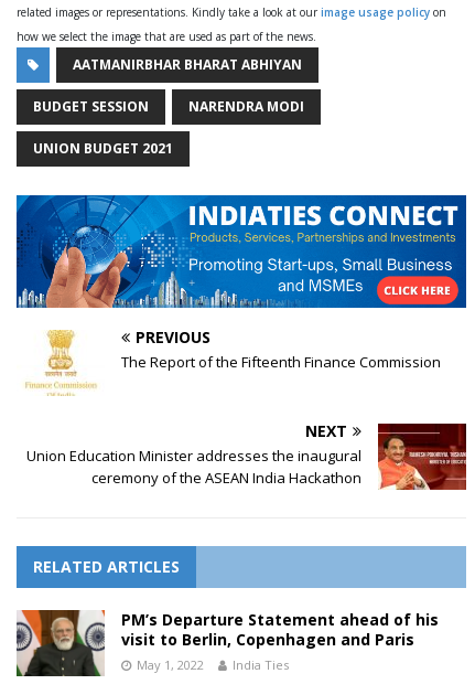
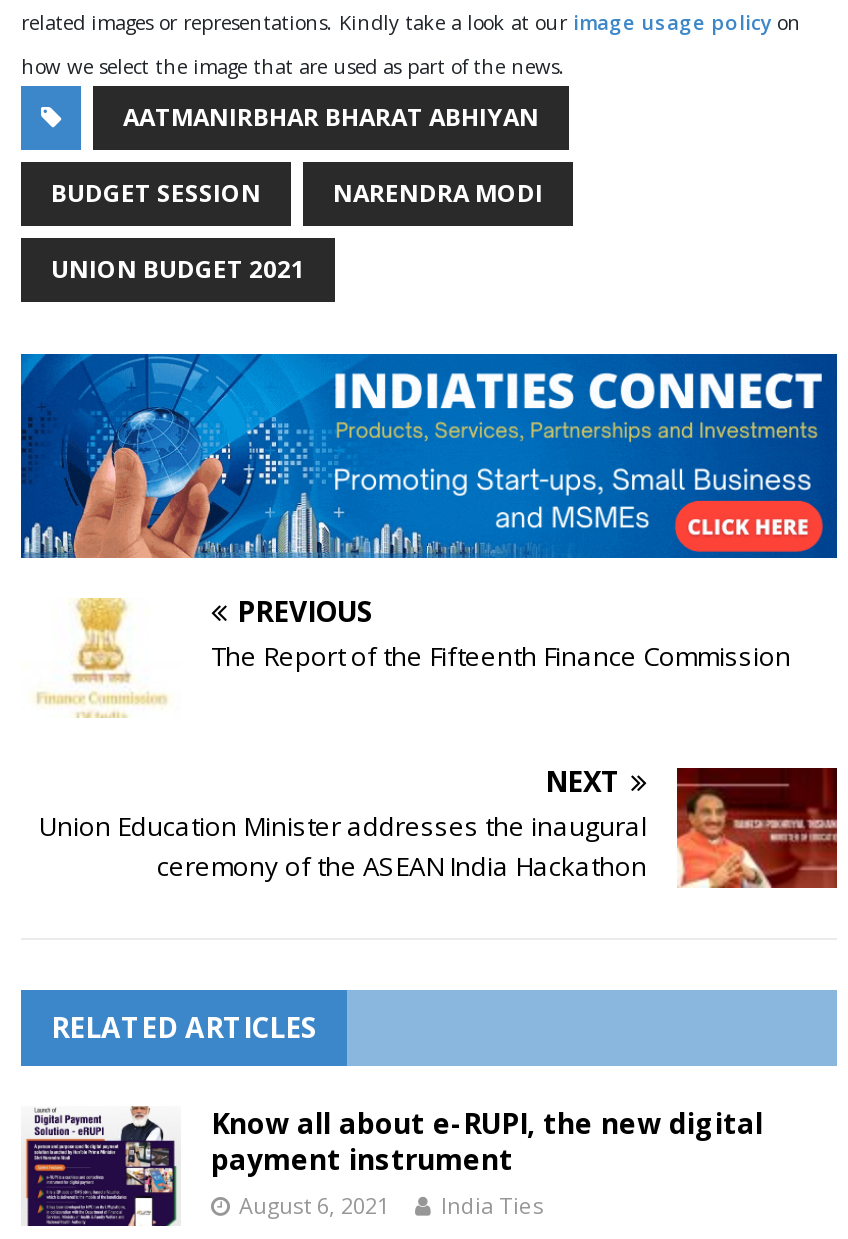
- [image]
- PM’s Departure Statement ahead of his
- visit to Berlin, Copenhagen and Paris
- May 1, 2022
+ [image]
+ Know all about e-RUPI, the new digital
+ payment instrument
+ August 6, 2021
